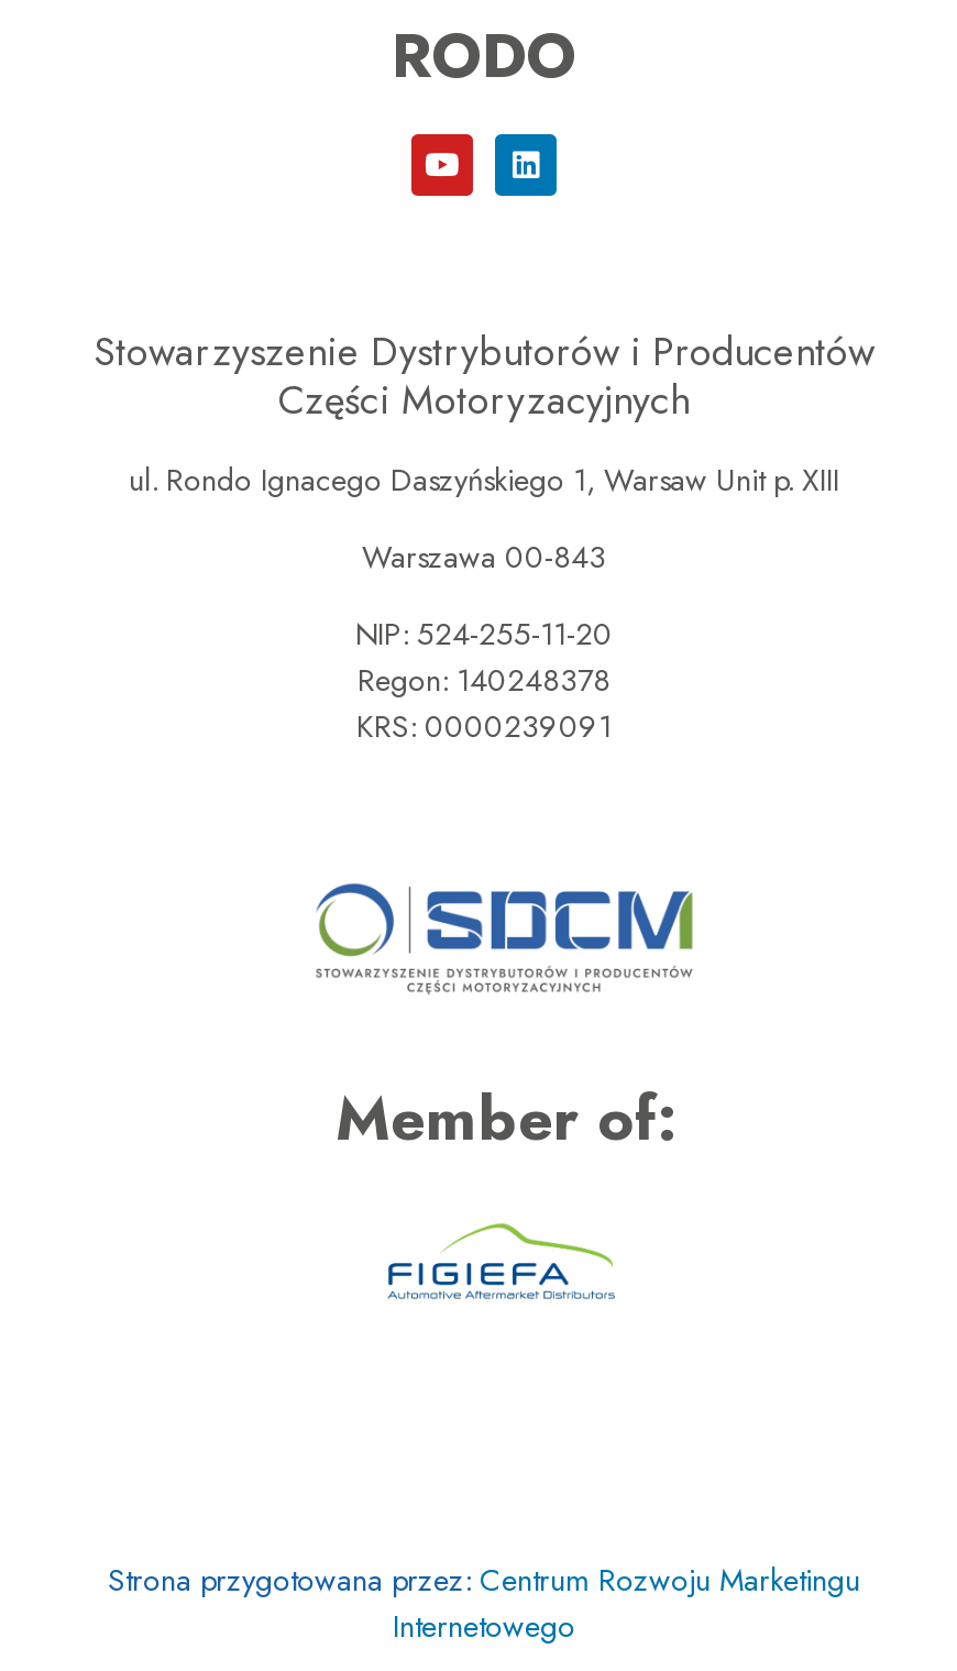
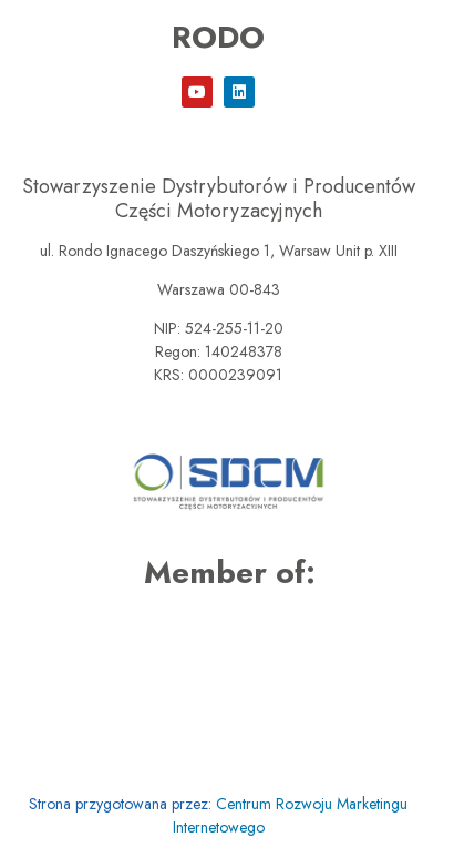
- [image]
